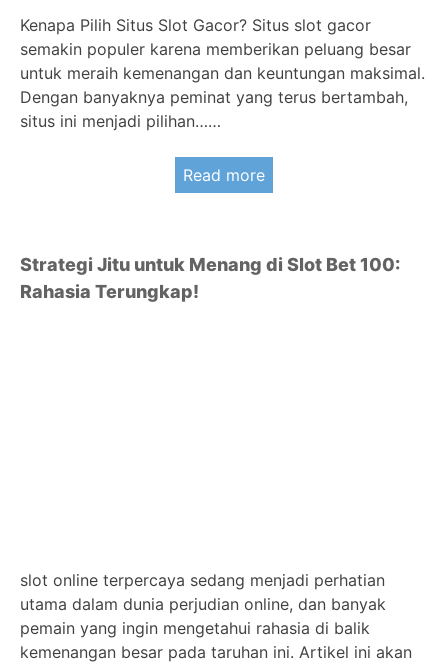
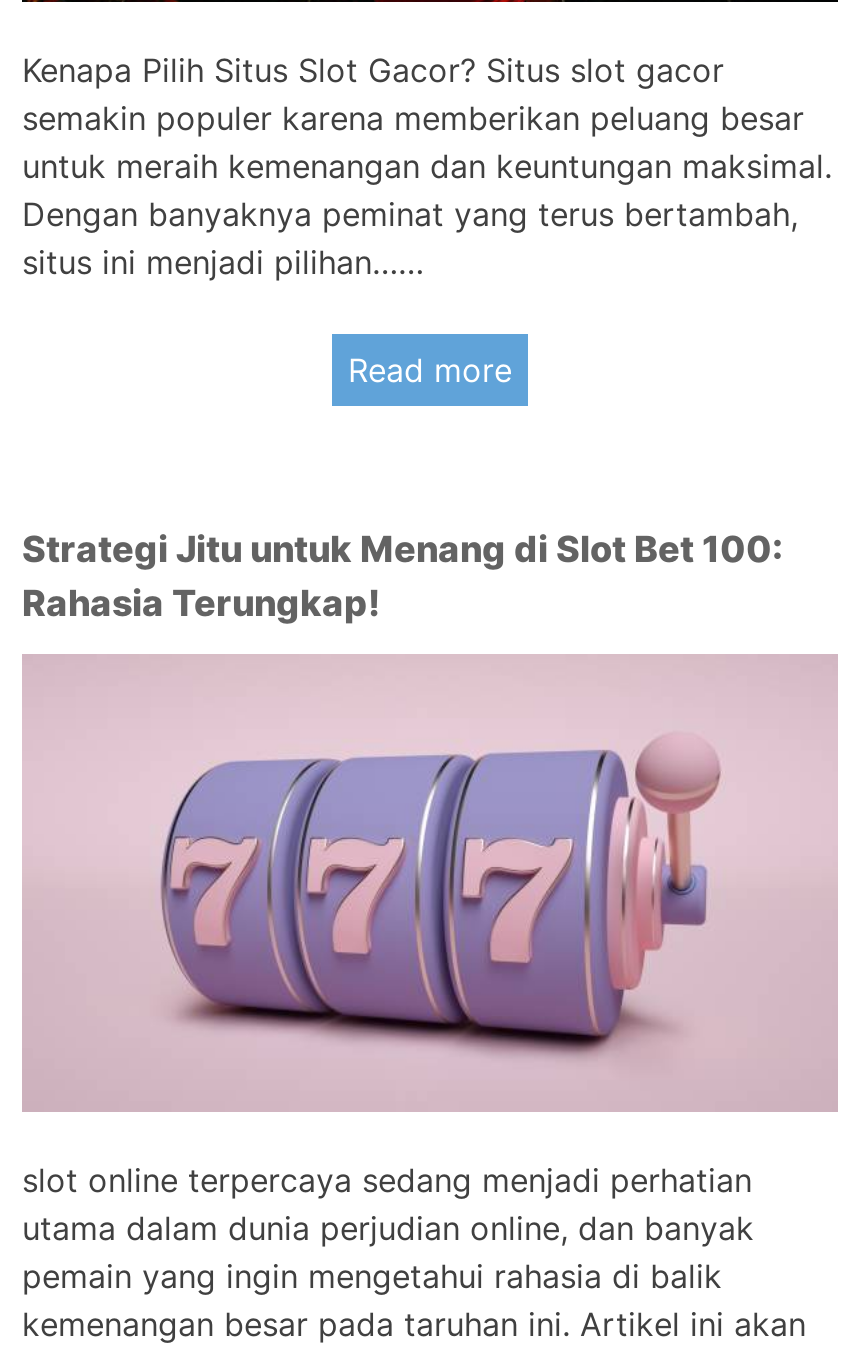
+ [image]
